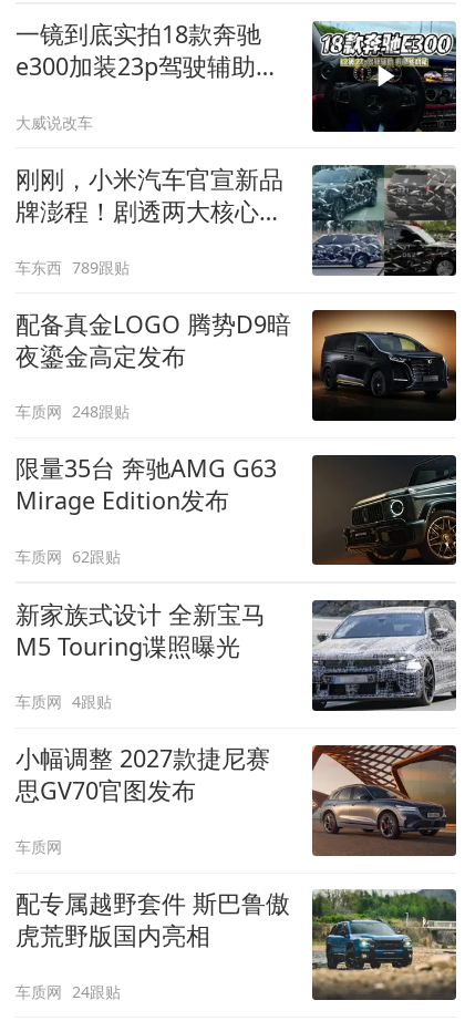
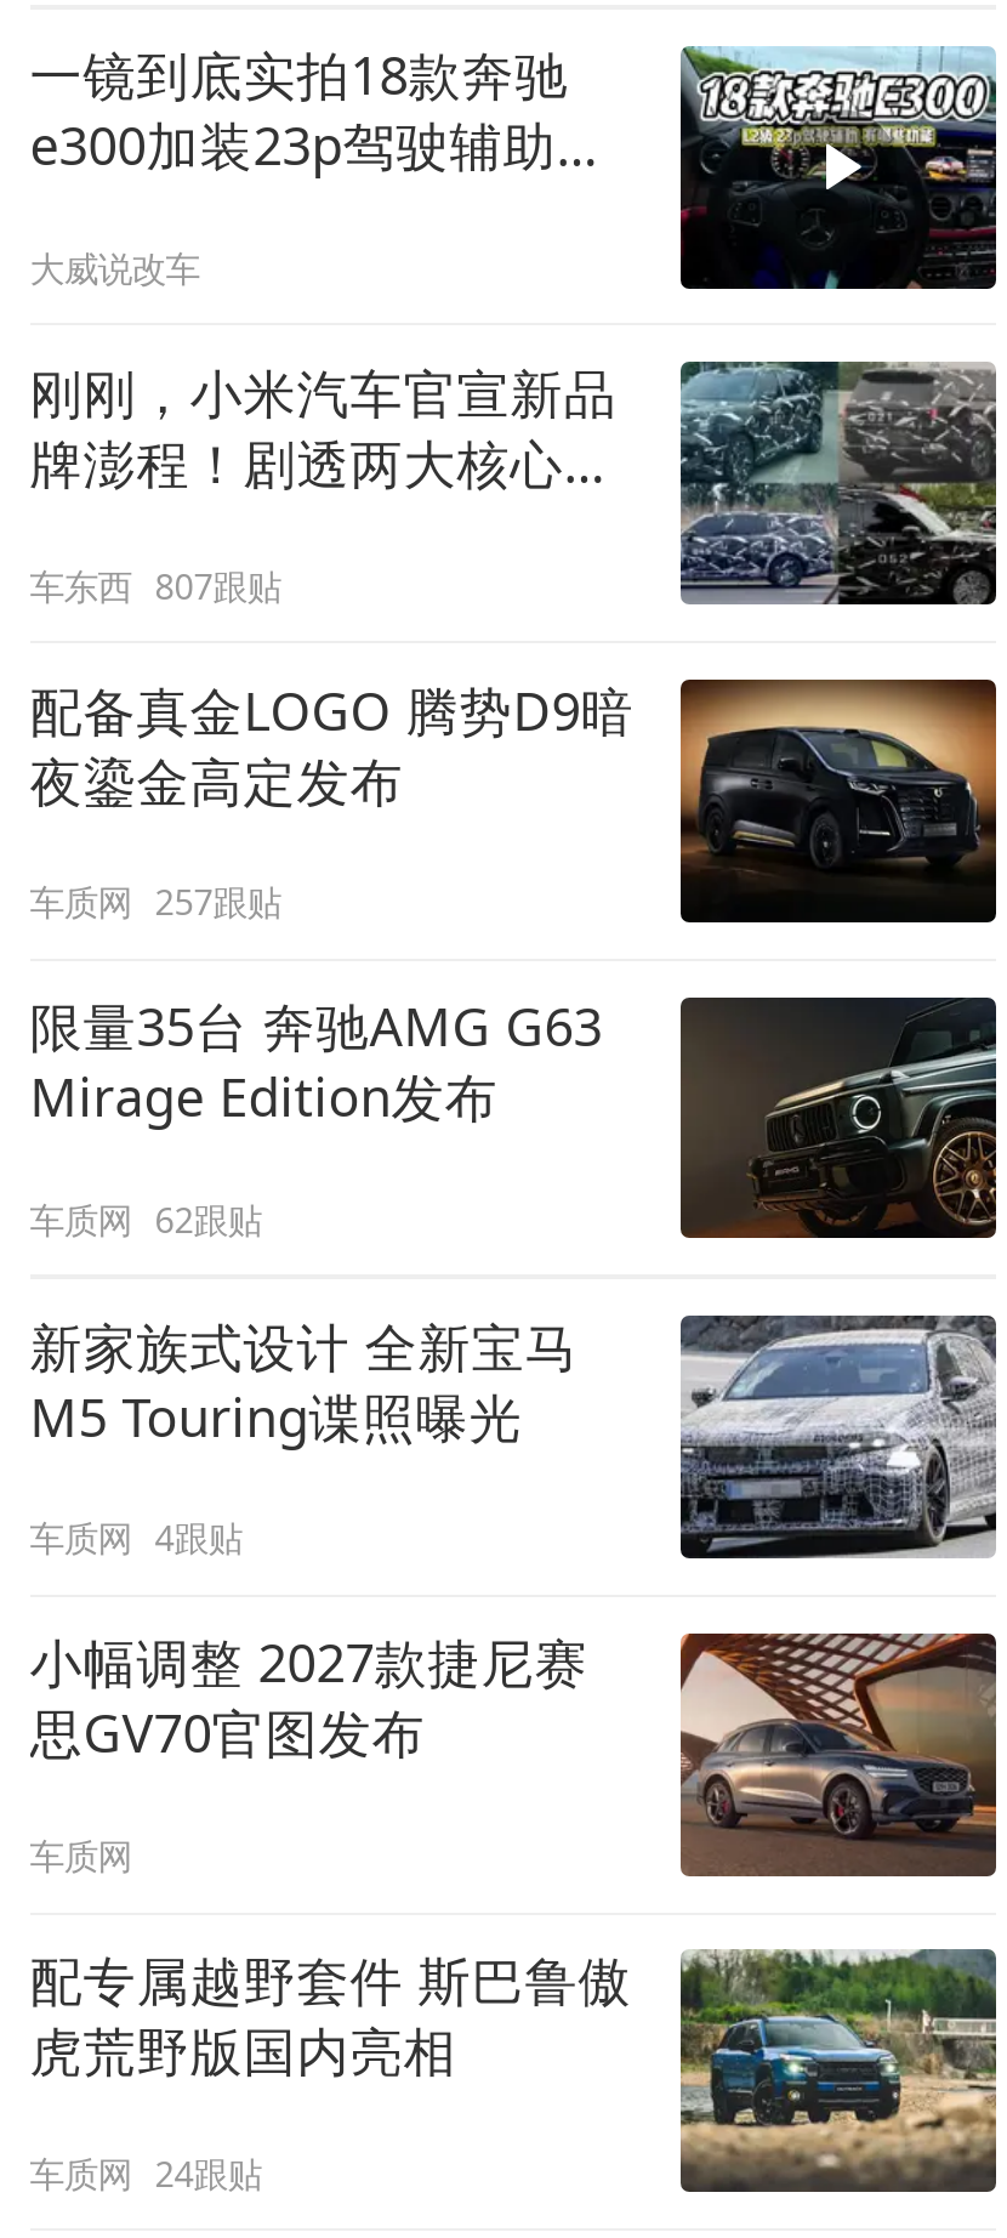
- 车东西 789跟贴
+ 车东西 807跟贴

- 车质网 248跟贴
+ 车质网 257跟贴
